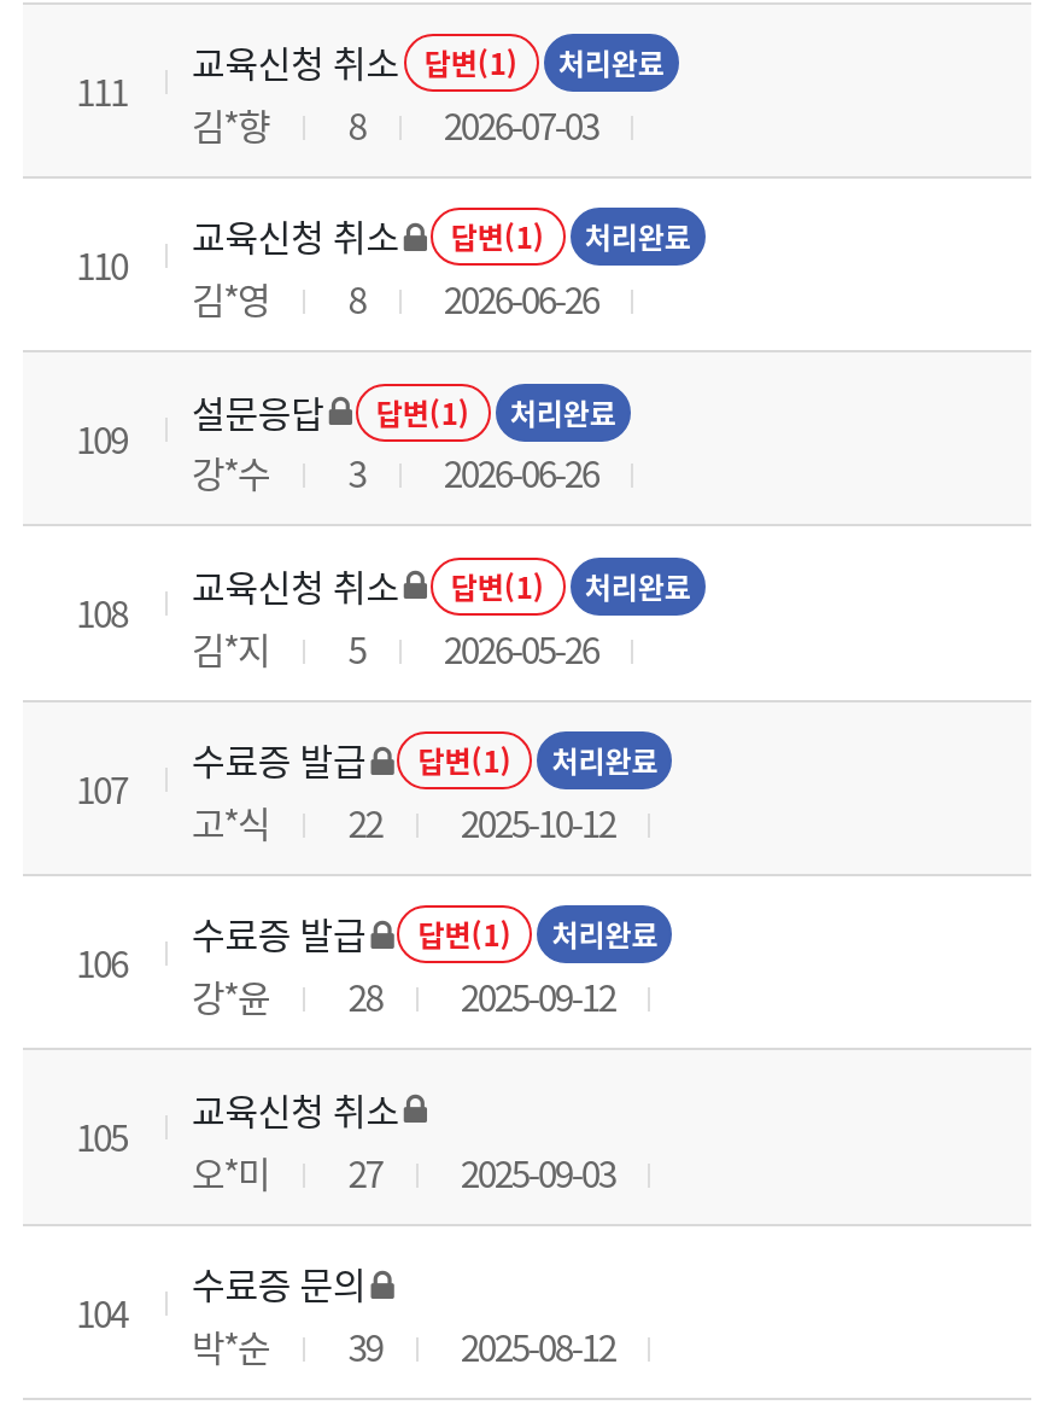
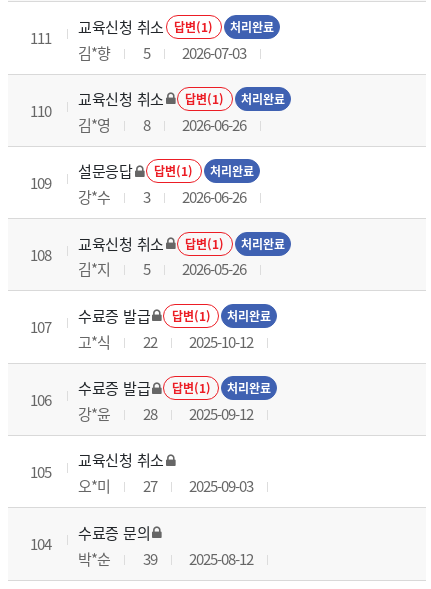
- 김*향 8 2026-07-03
+ 김*향 5 2026-07-03
